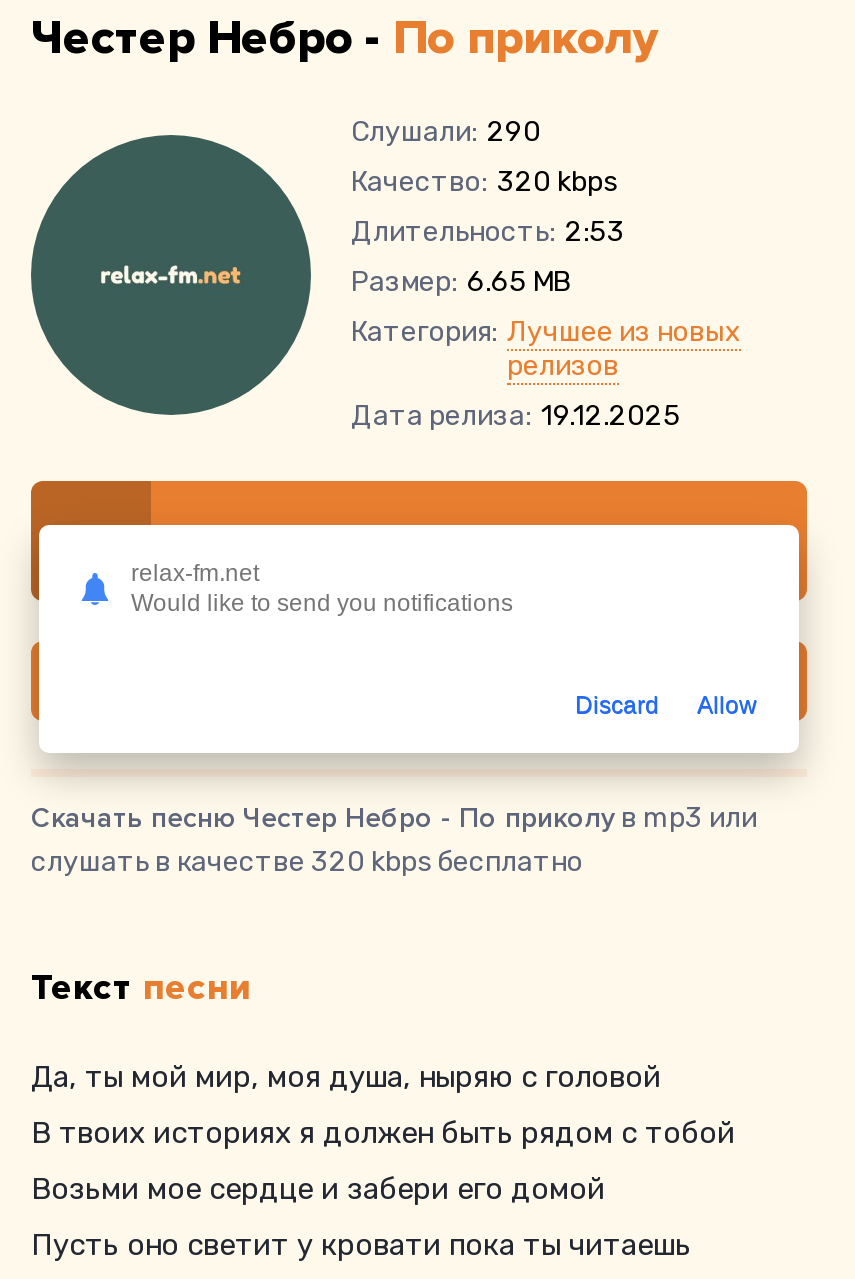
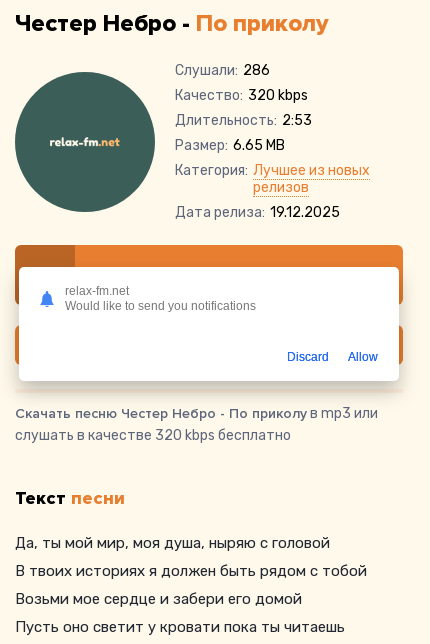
- Слушали: 290
+ Слушали: 286
